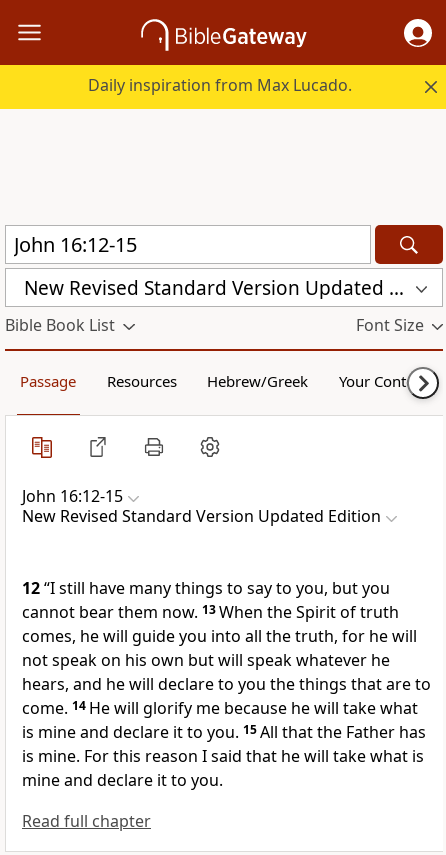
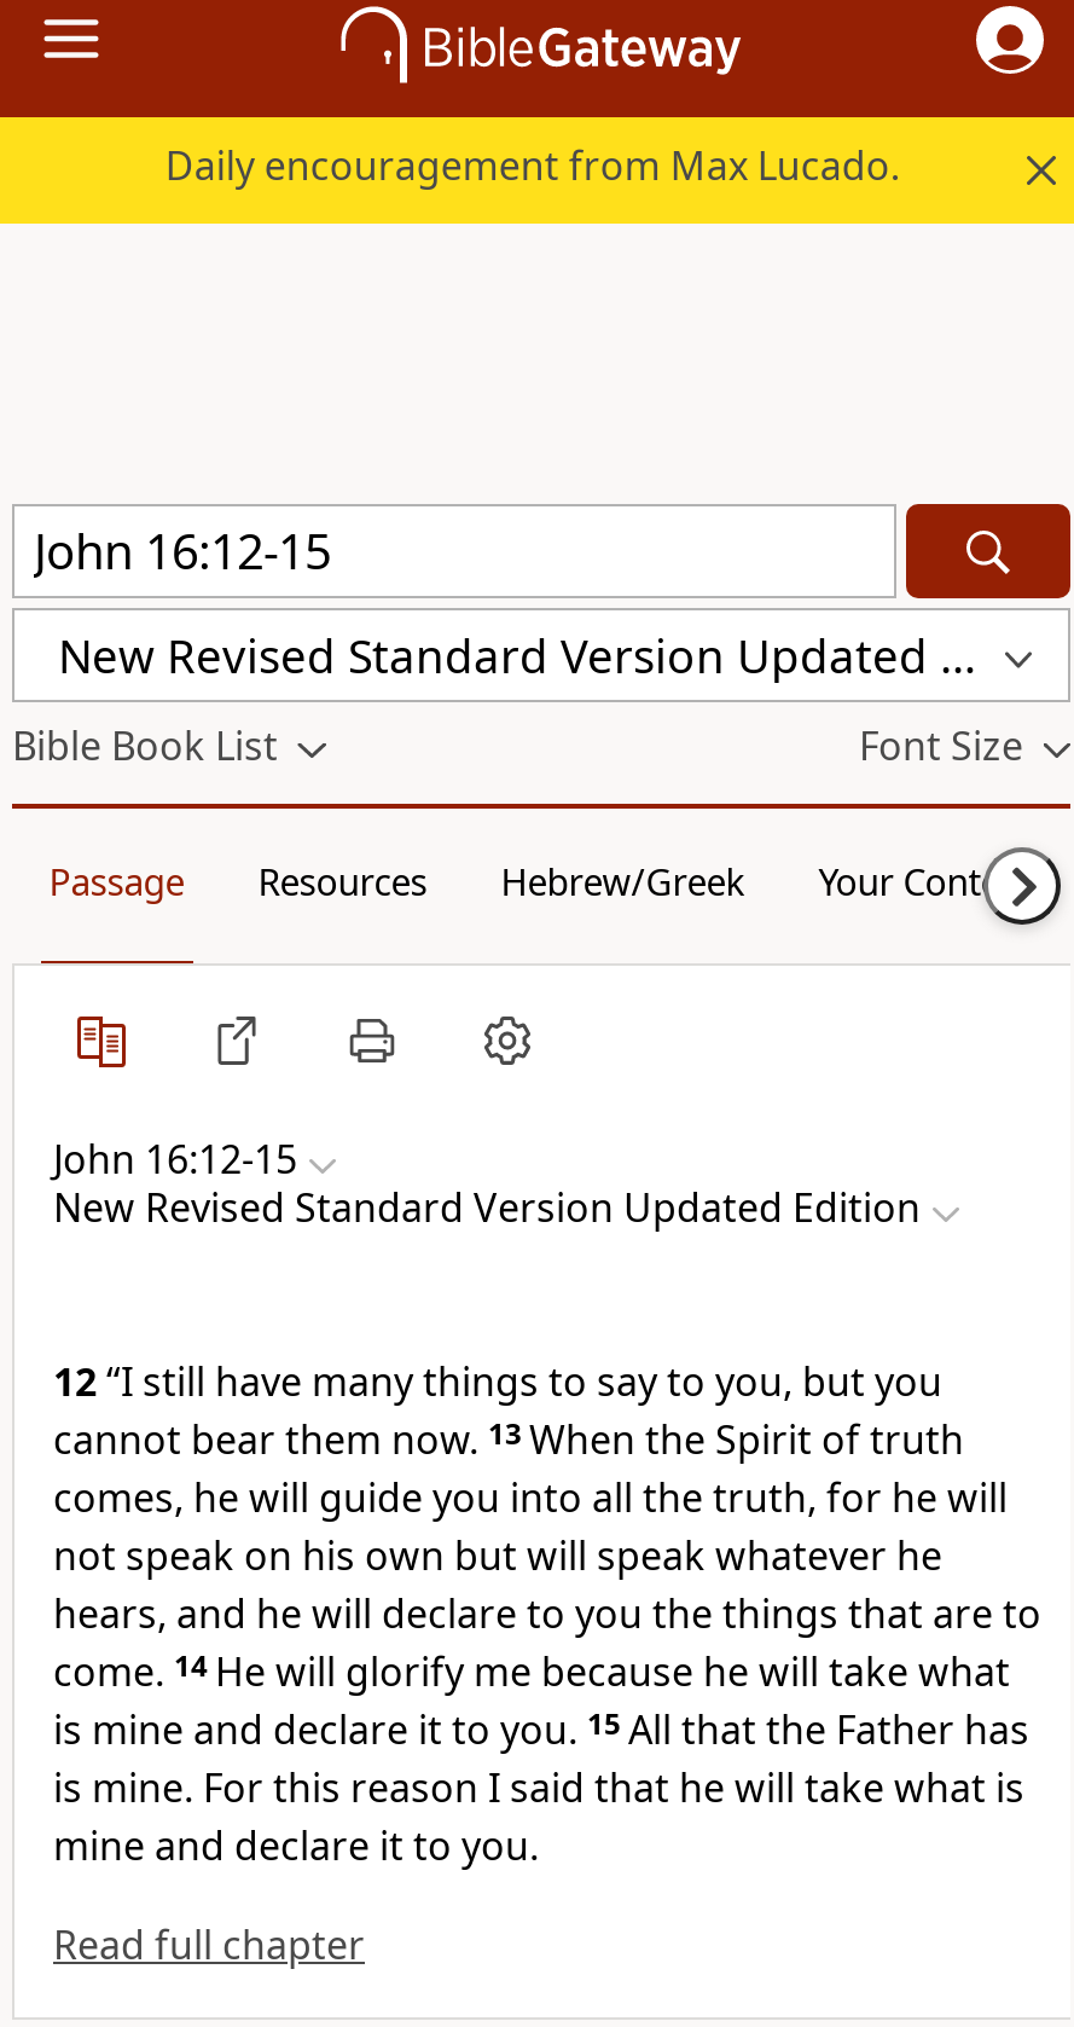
- Daily inspiration from Max Lucado.
+ Daily encouragement from Max Lucado.
